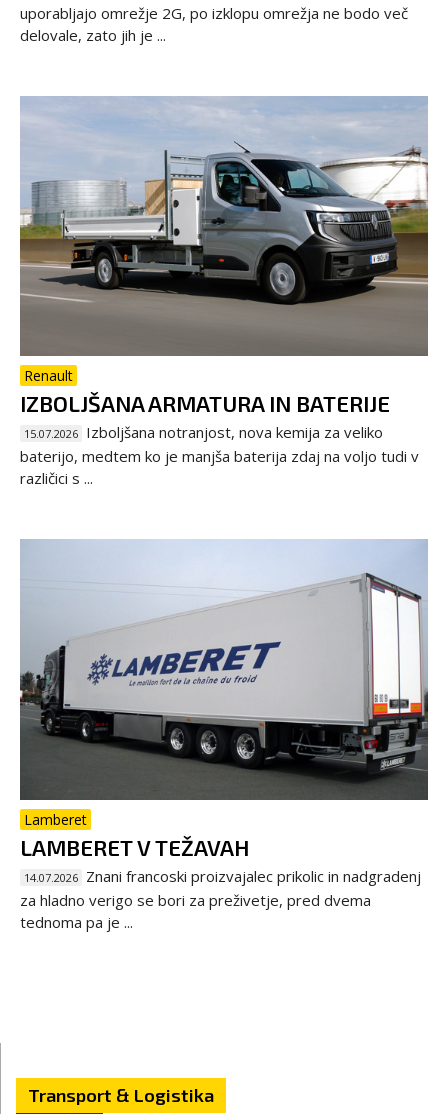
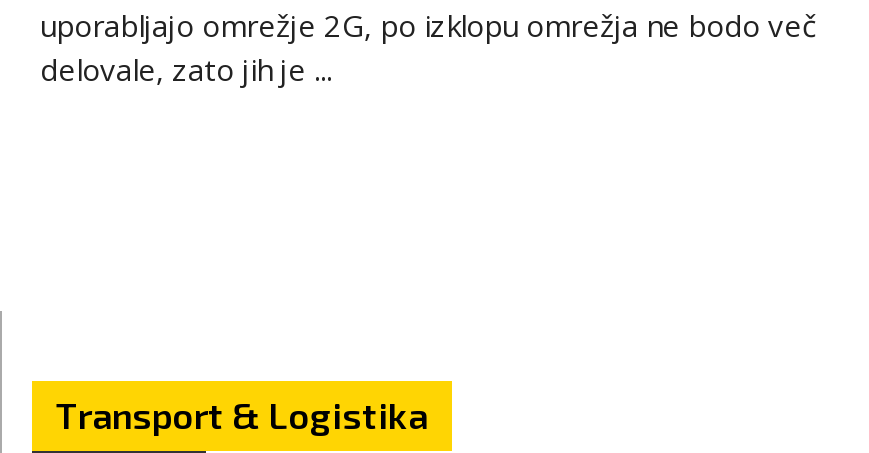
- [image]
- Renault
- IZBOLJŠANA ARMATURA IN BATERIJE
- 15.07.2026 Izboljšana notranjost, nova kemija za veliko
- baterijo, medtem ko je manjša baterija zdaj na voljo tudi v
- različici s ...

- [image]
- Lamberet
- LAMBERET V TEŽAVAH
- 14.07.2026 Znani francoski proizvajalec prikolic in nadgradenj
- za hladno verigo se bori za preživetje, pred dvema
- tednoma pa je ...
